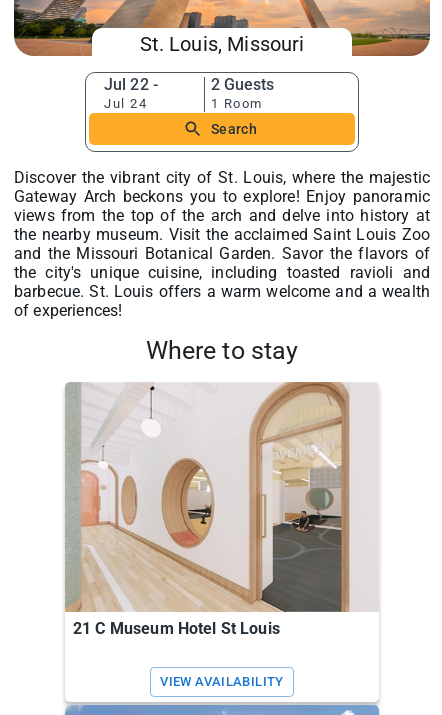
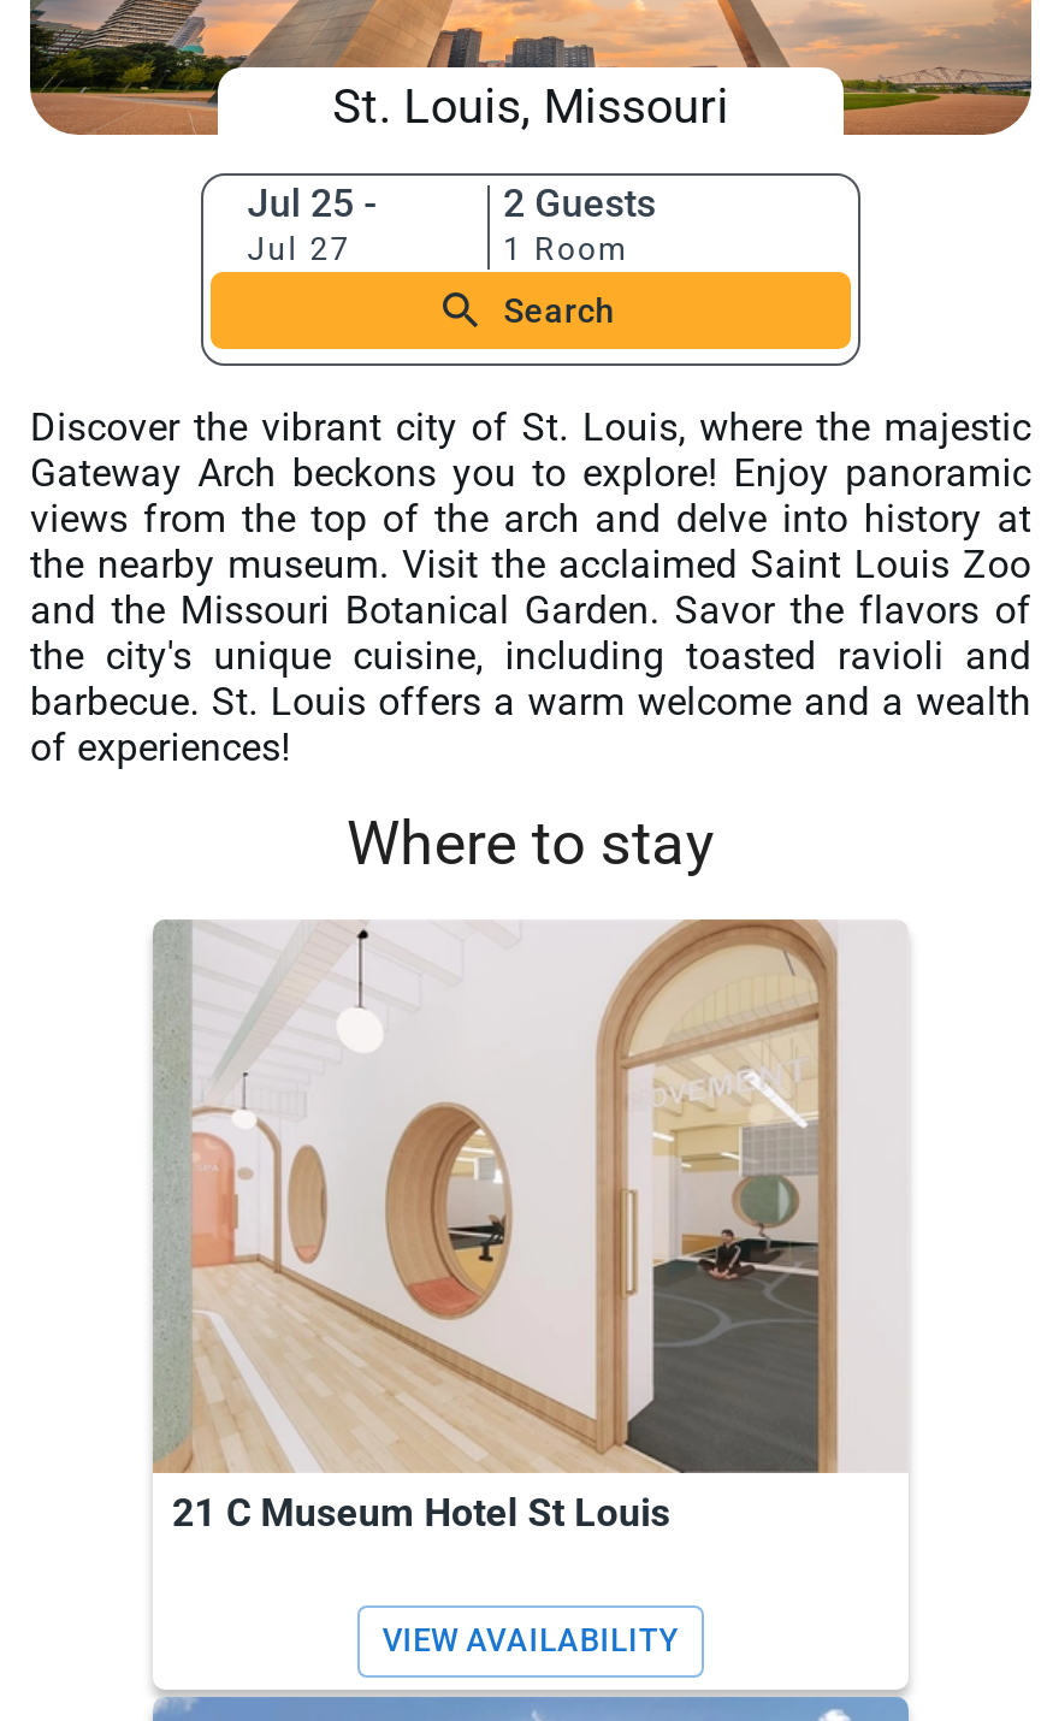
- Jul 22 -
+ Jul 25 -

- Jul 24
+ Jul 27
